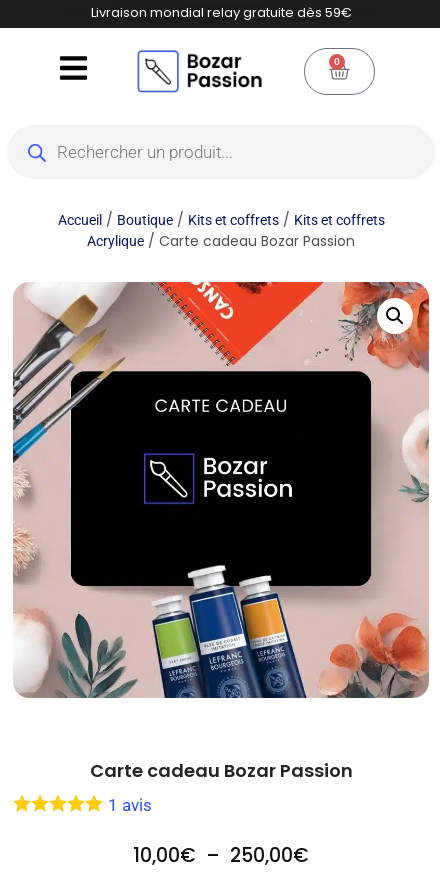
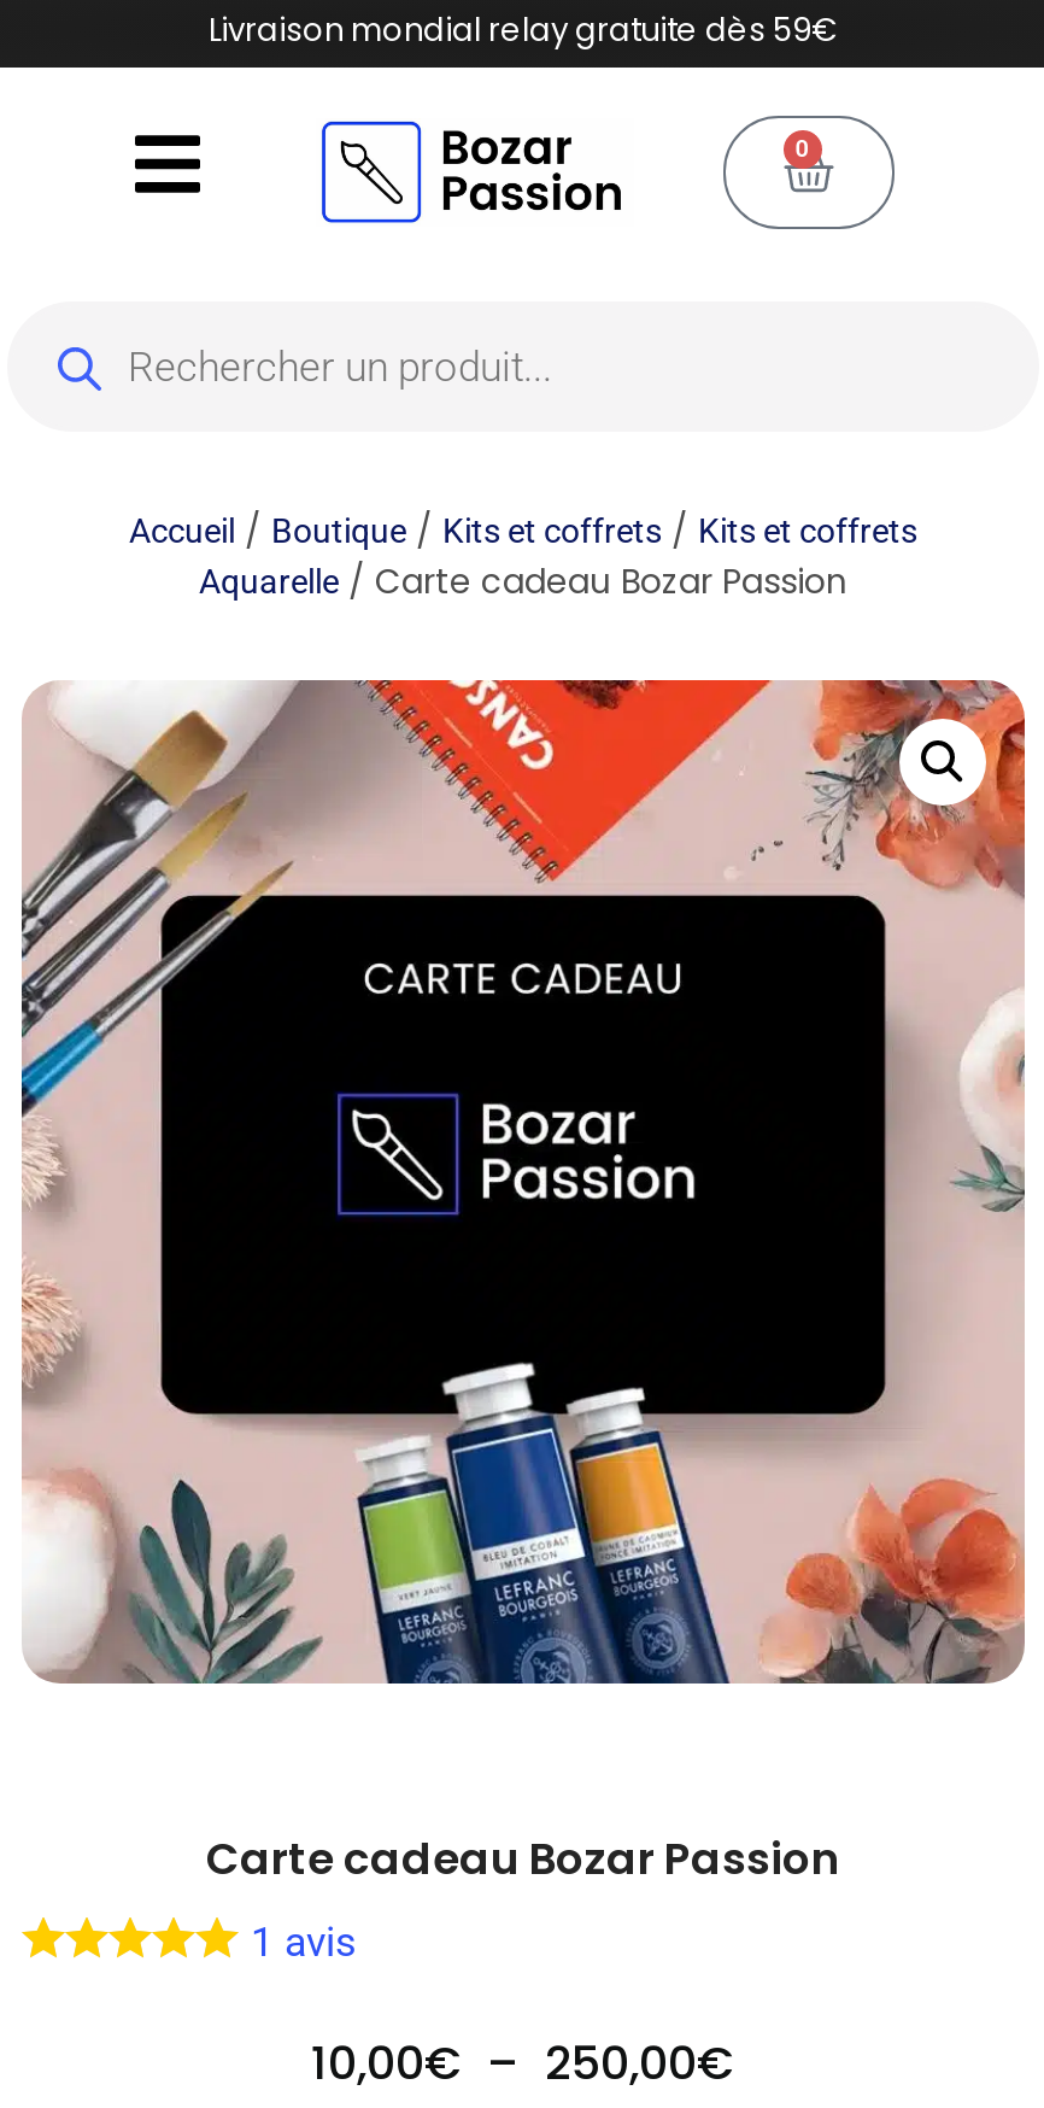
- Acrylique / Carte cadeau Bozar Passion
+ Aquarelle / Carte cadeau Bozar Passion
